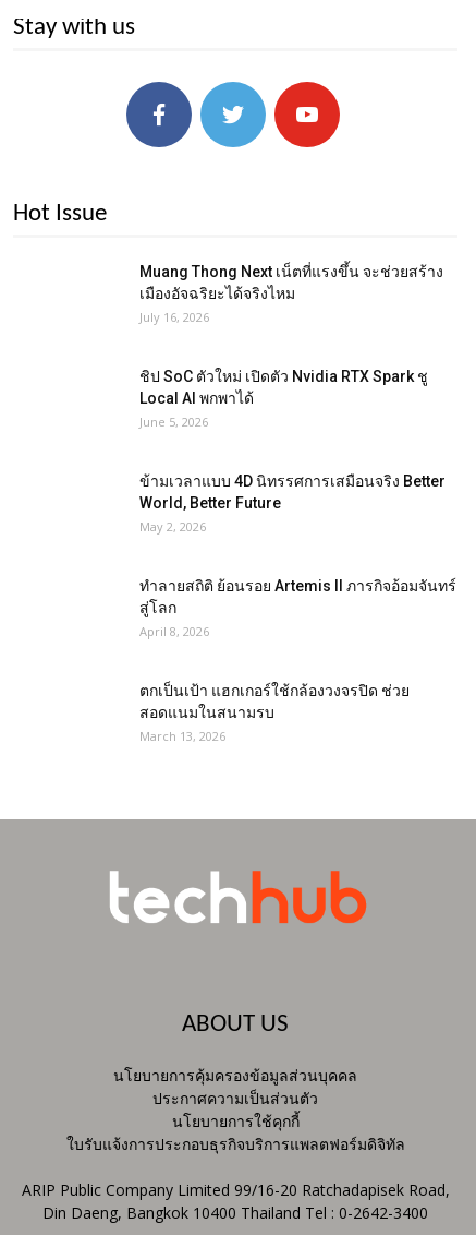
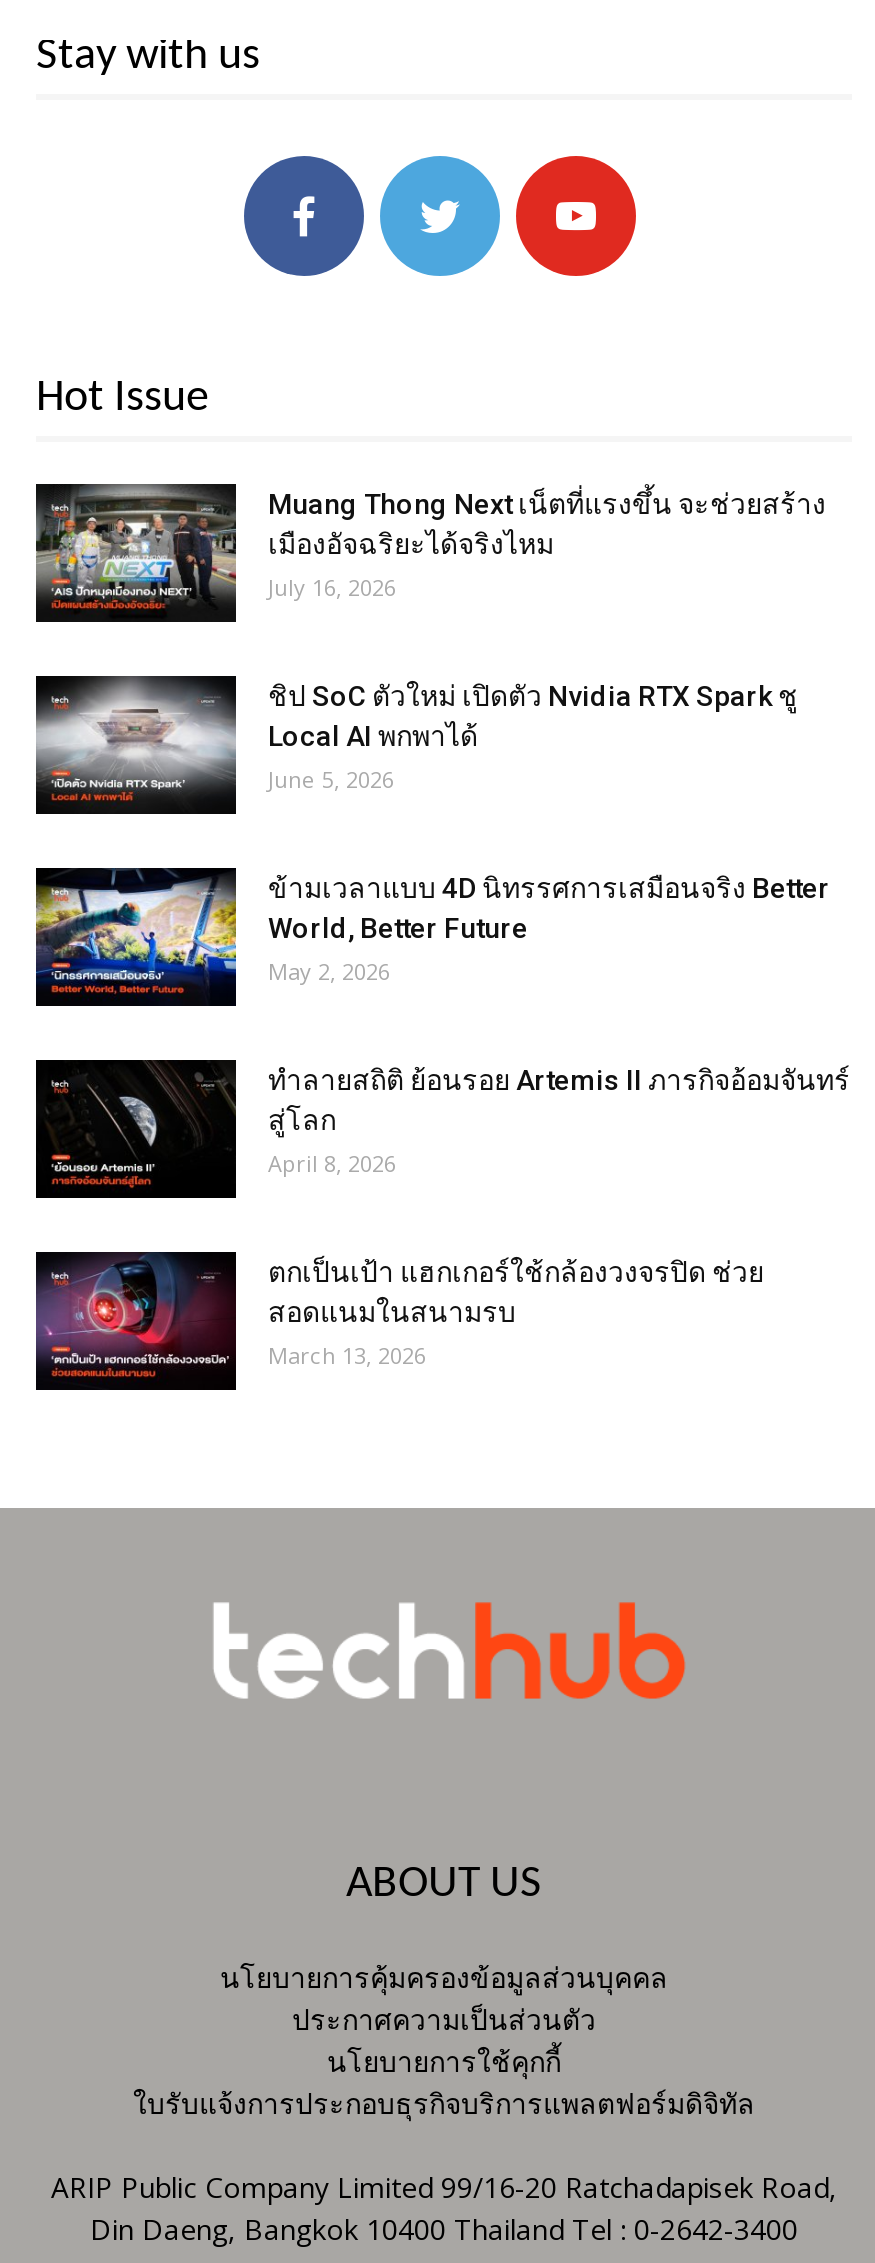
+ [image]

+ [image]

+ [image]

+ [image]

+ [image]
